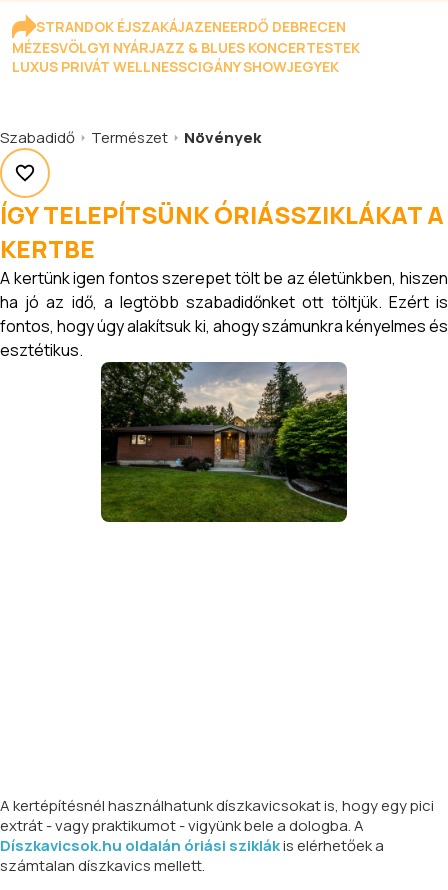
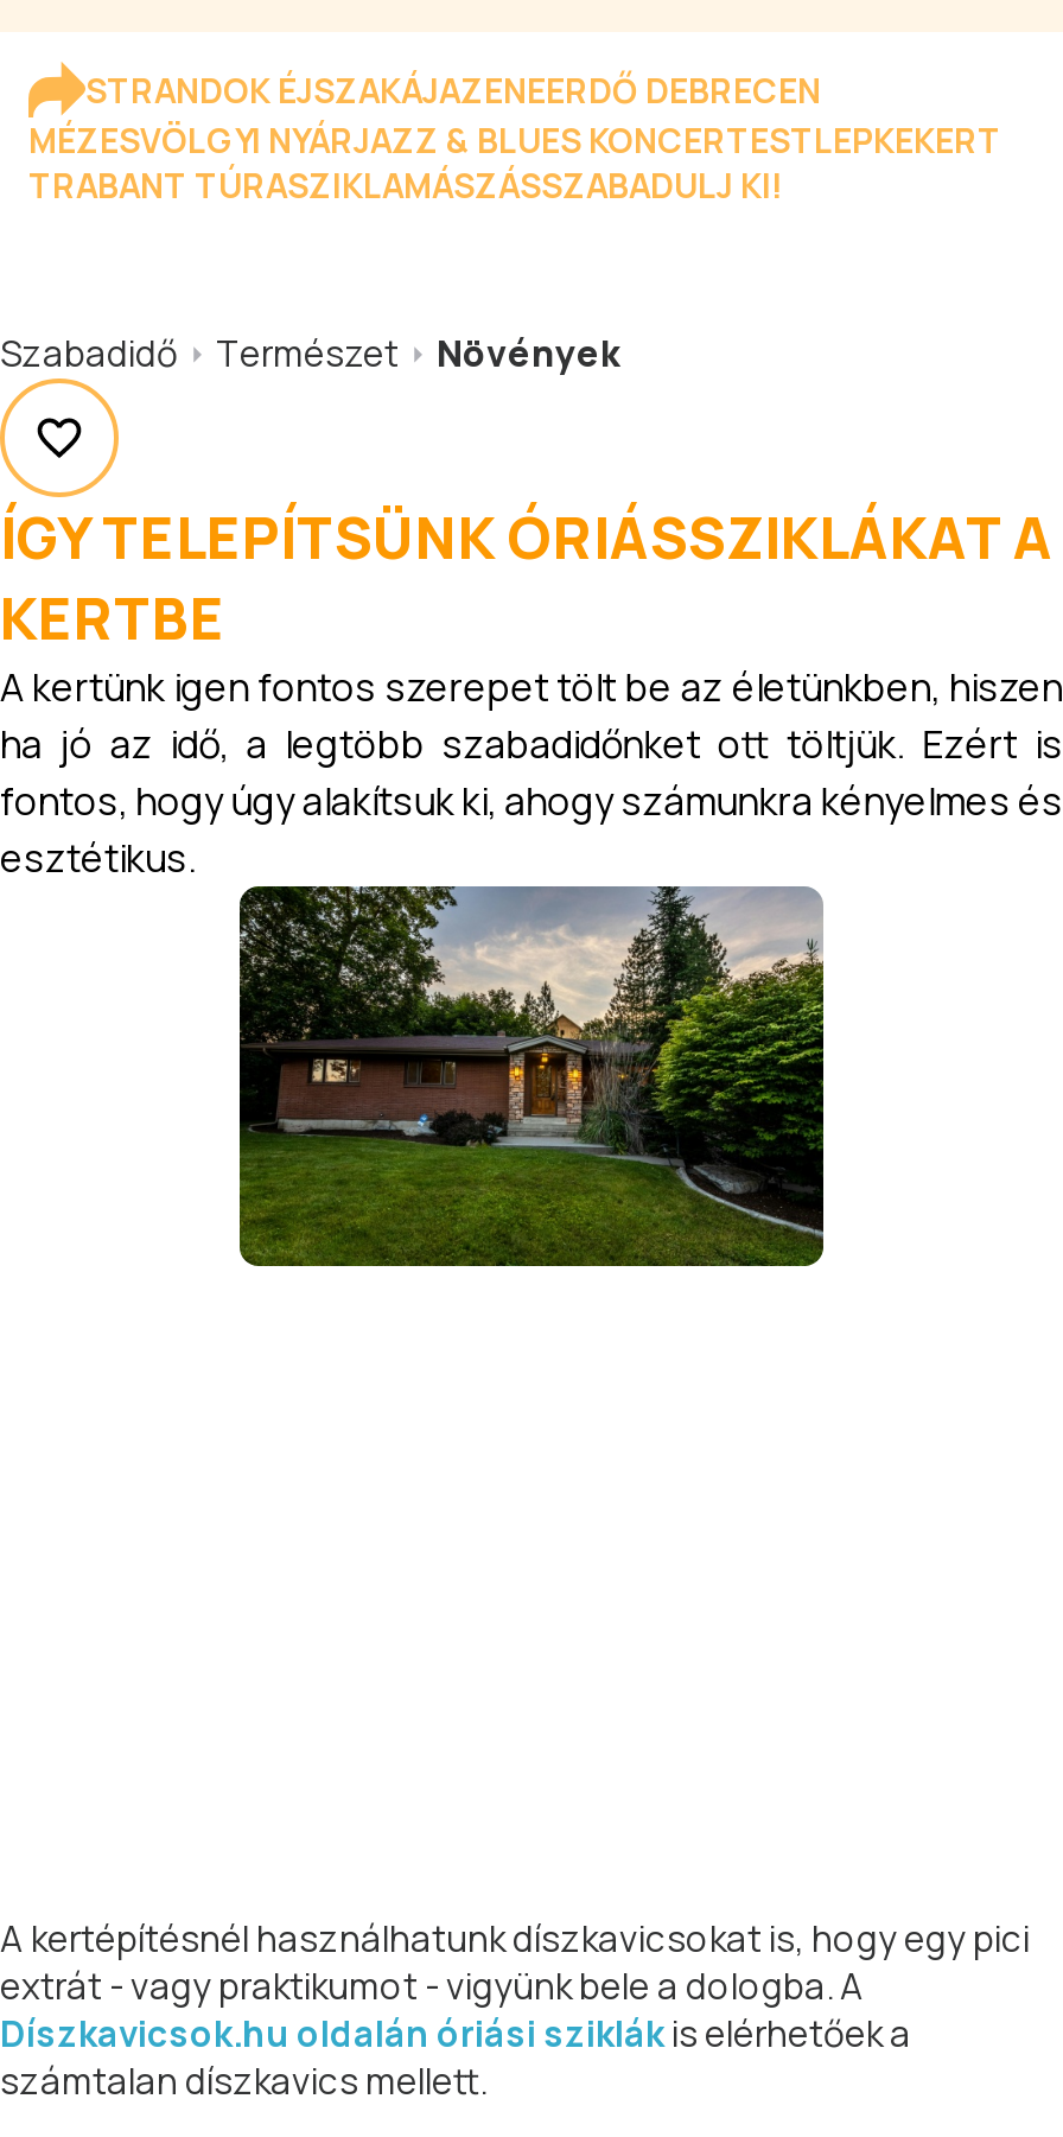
- MÉZESVÖLGYI NYÁRJAZZ & BLUES KONCERTESTEK
- LUXUS PRIVÁT WELLNESSCIGÁNY SHOWJEGYEK
+ MÉZESVÖLGYI NYÁRJAZZ & BLUES KONCERTESTLEPKEKERT
+ TRABANT TÚRASZIKLAMÁSZÁSSZABADULJ KI!
